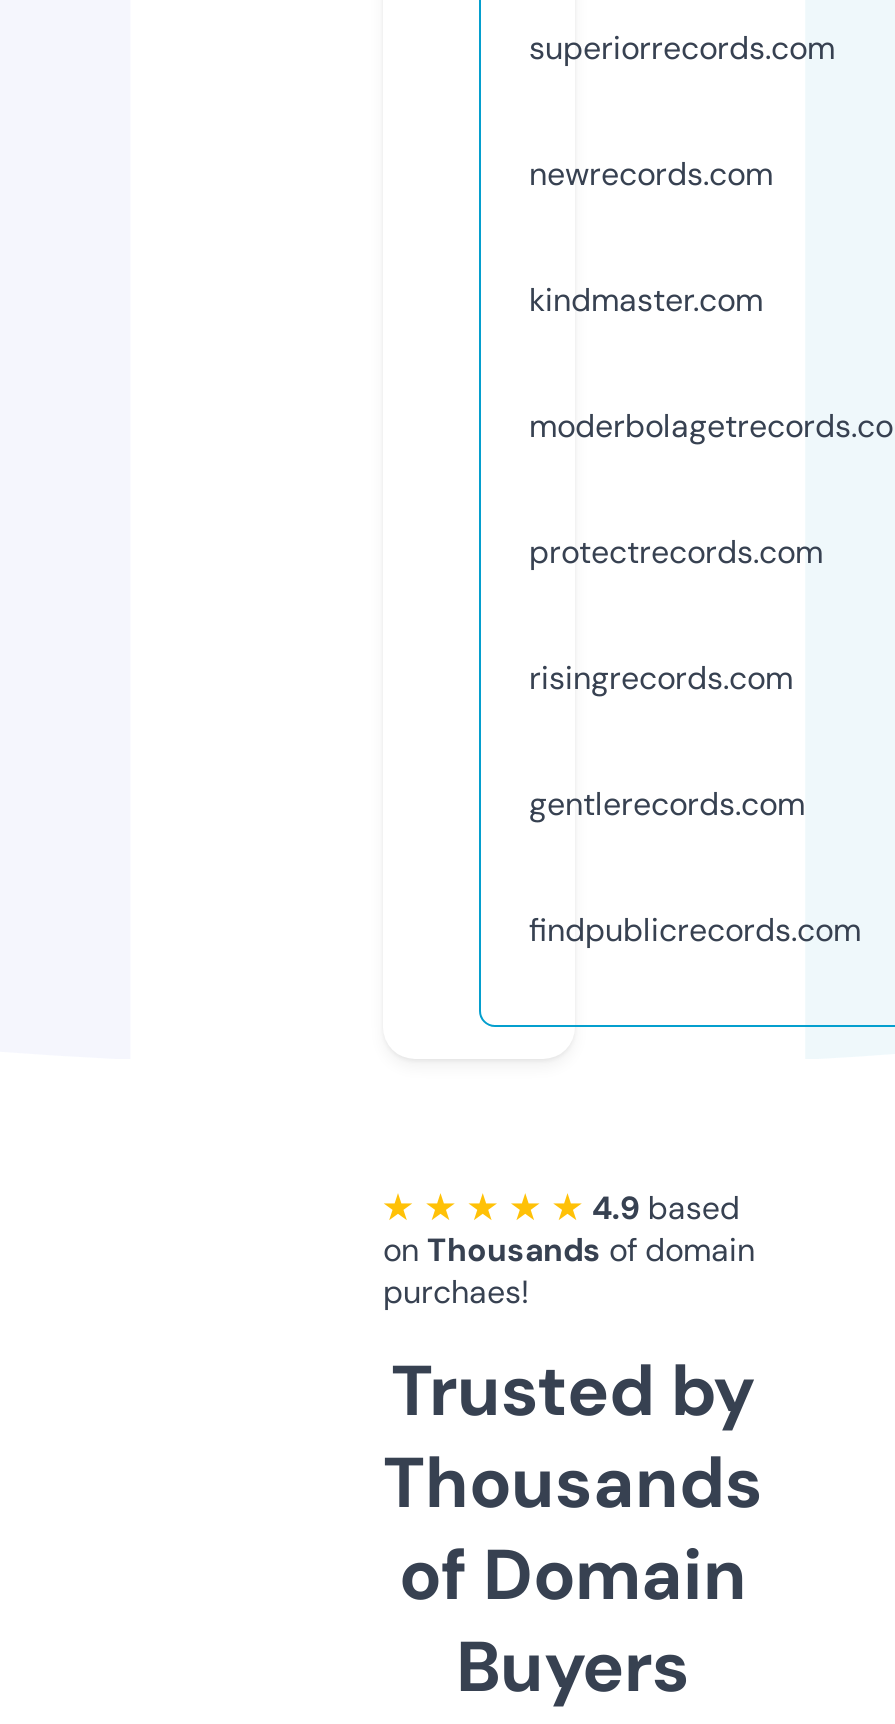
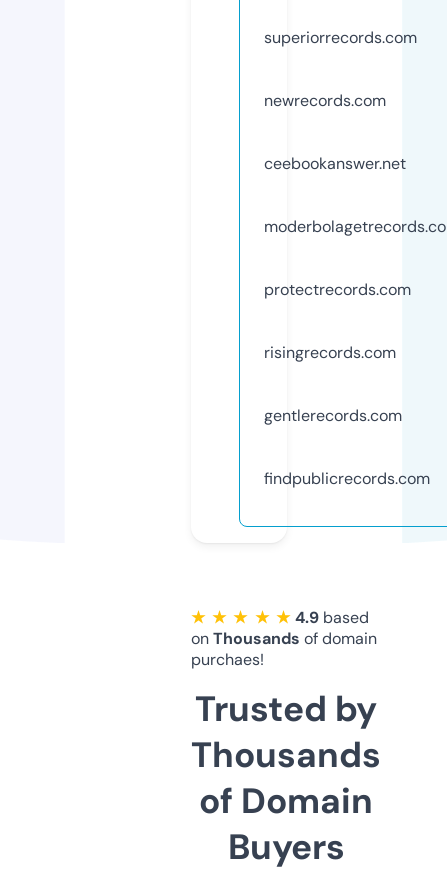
- kindmaster.com
+ ceebookanswer.net
